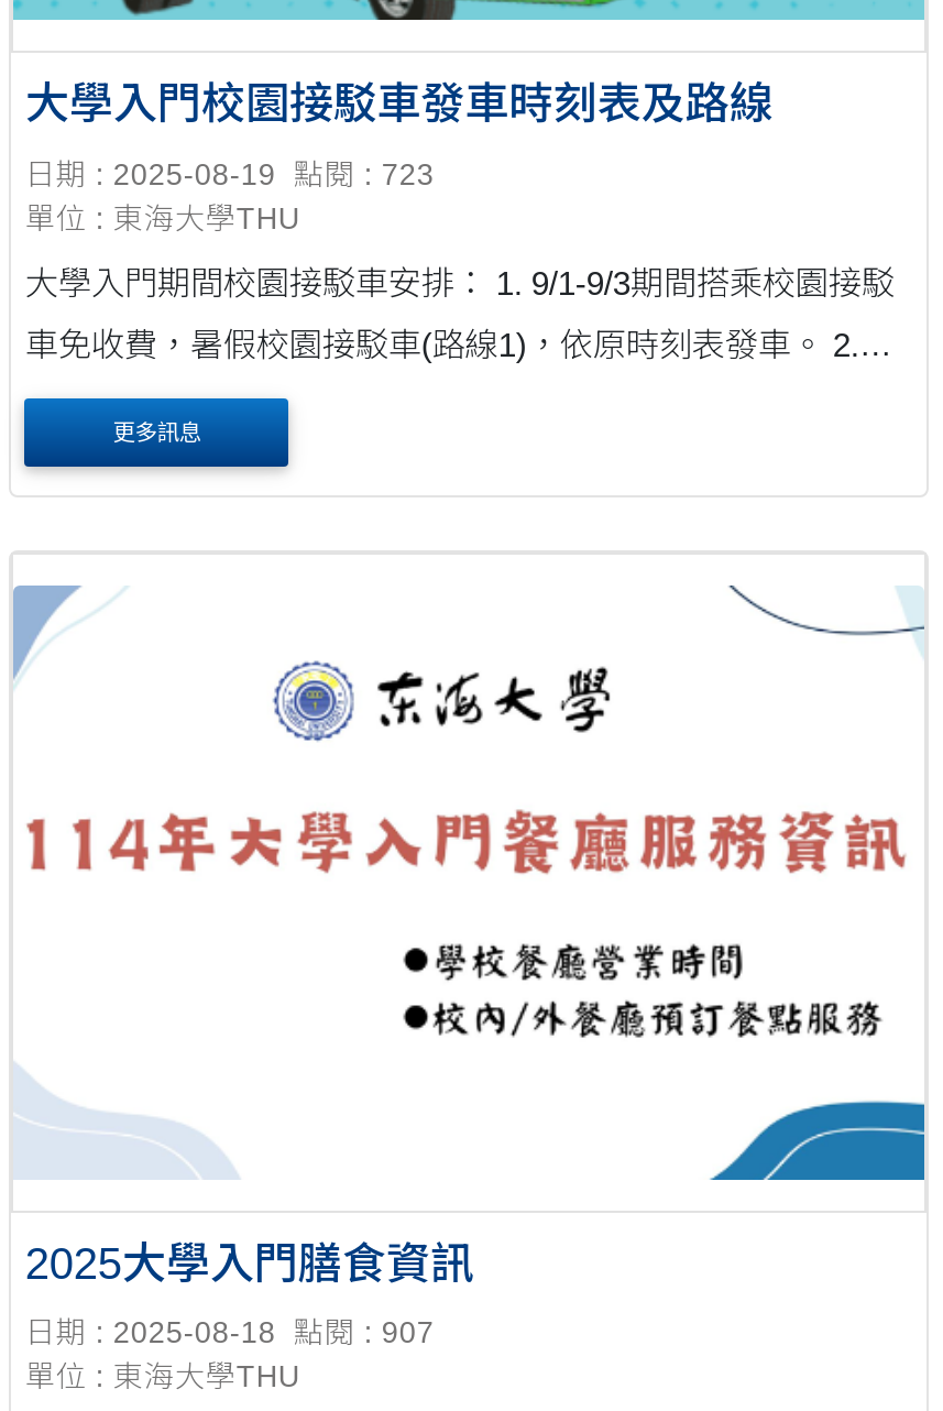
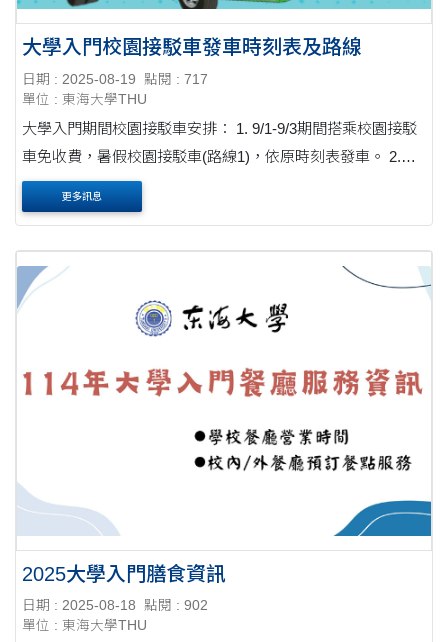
- 日期 : 2025-08-19 點閱 : 723
+ 日期 : 2025-08-19 點閱 : 717

- 日期 : 2025-08-18 點閱 : 907
+ 日期 : 2025-08-18 點閱 : 902
